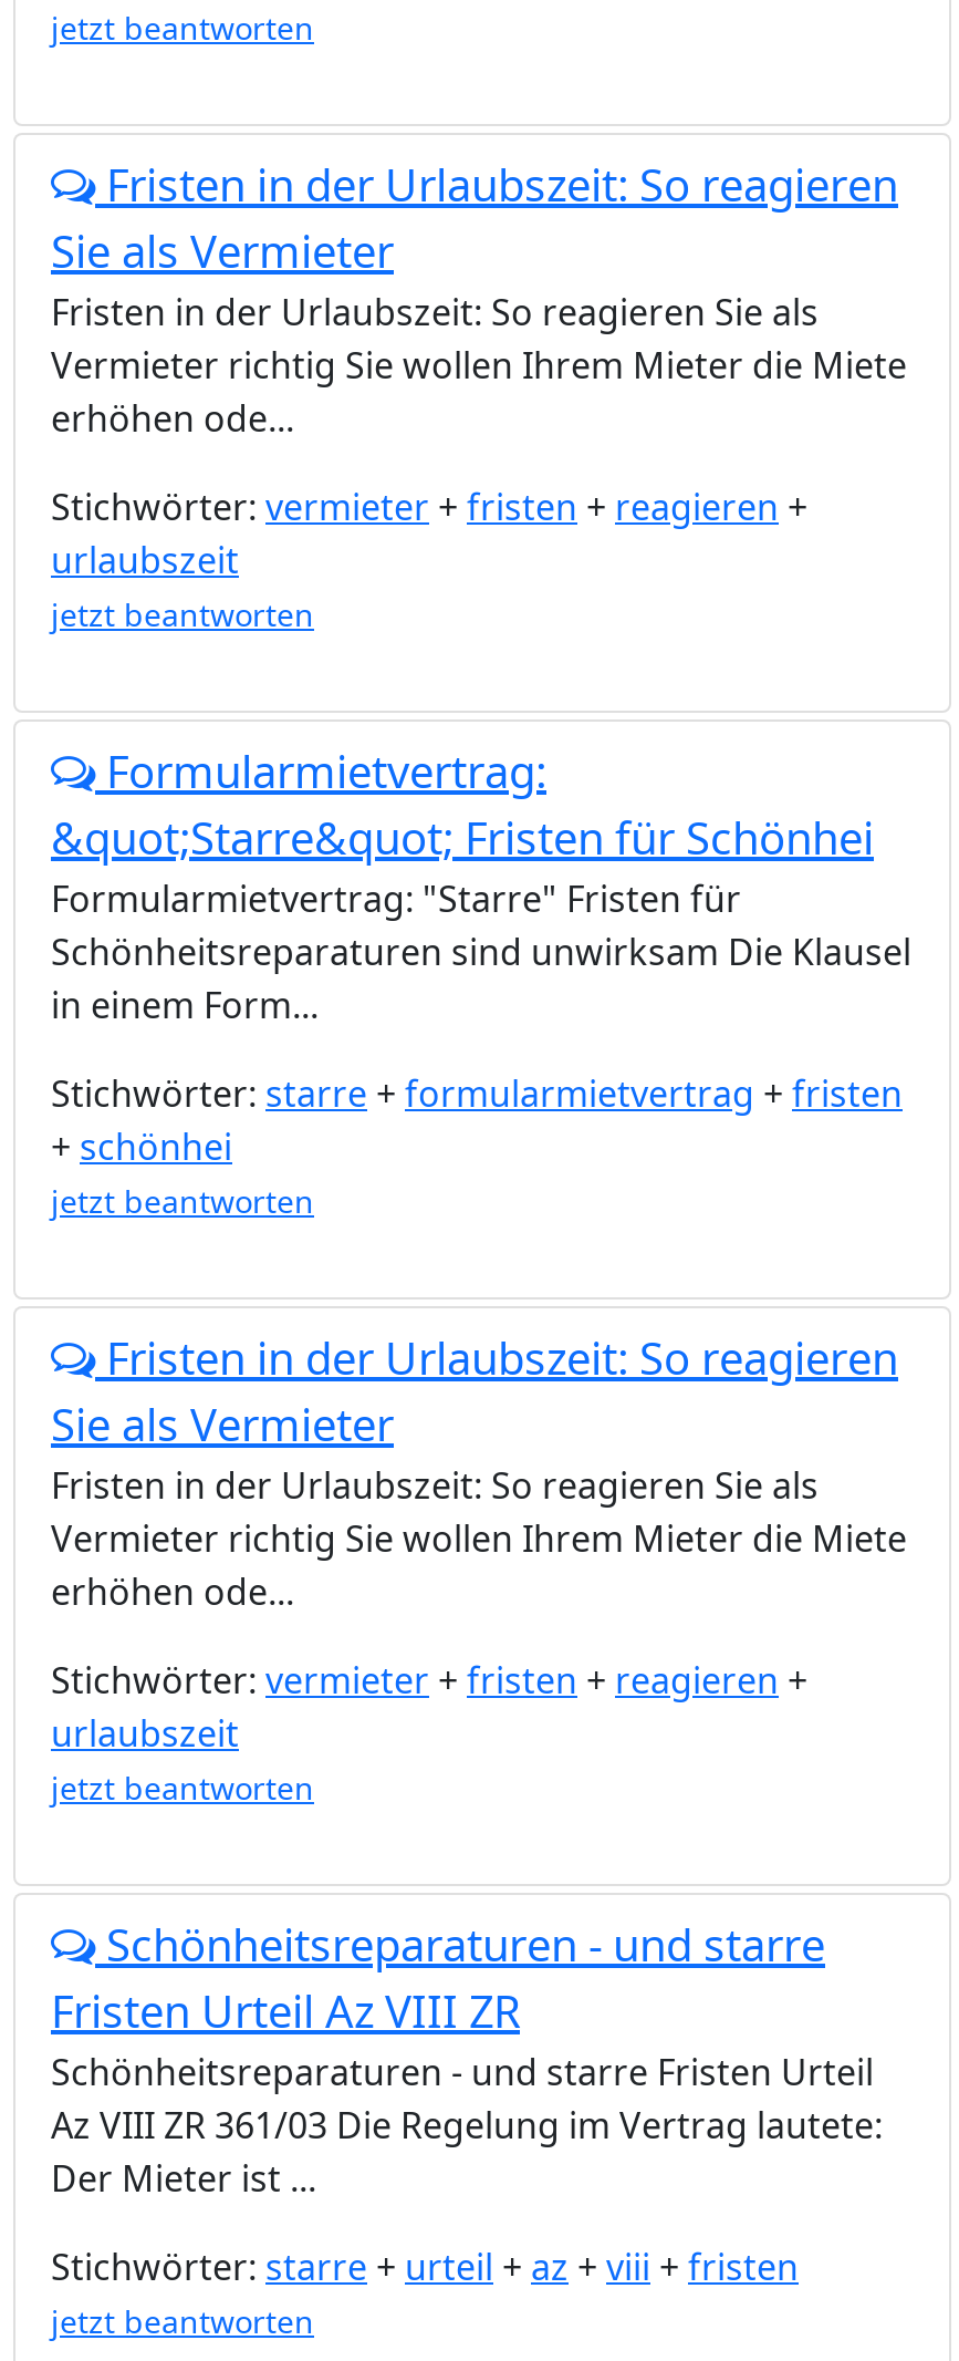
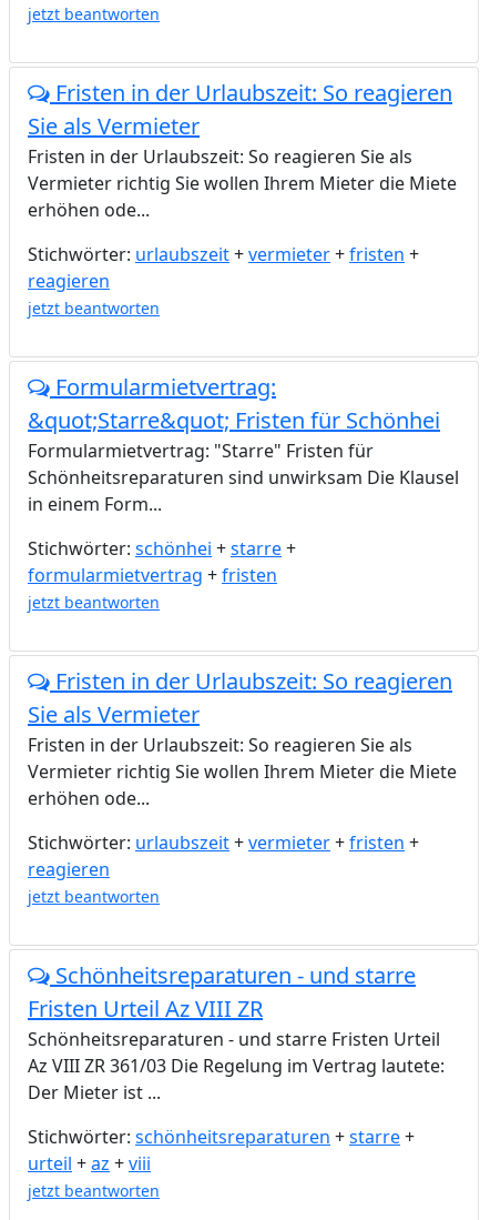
- Stichwörter: vermieter + fristen + reagieren +
- urlaubszeit
+ Stichwörter: urlaubszeit + vermieter + fristen +
+ reagieren

- Stichwörter: starre + formularmietvertrag + fristen
- + schönhei
+ Stichwörter: schönhei + starre +
+ formularmietvertrag + fristen

- Stichwörter: vermieter + fristen + reagieren +
- urlaubszeit
+ Stichwörter: urlaubszeit + vermieter + fristen +
+ reagieren

- Stichwörter: starre + urteil + az + viii + fristen
+ Stichwörter: schönheitsreparaturen + starre +
+ urteil + az + viii
